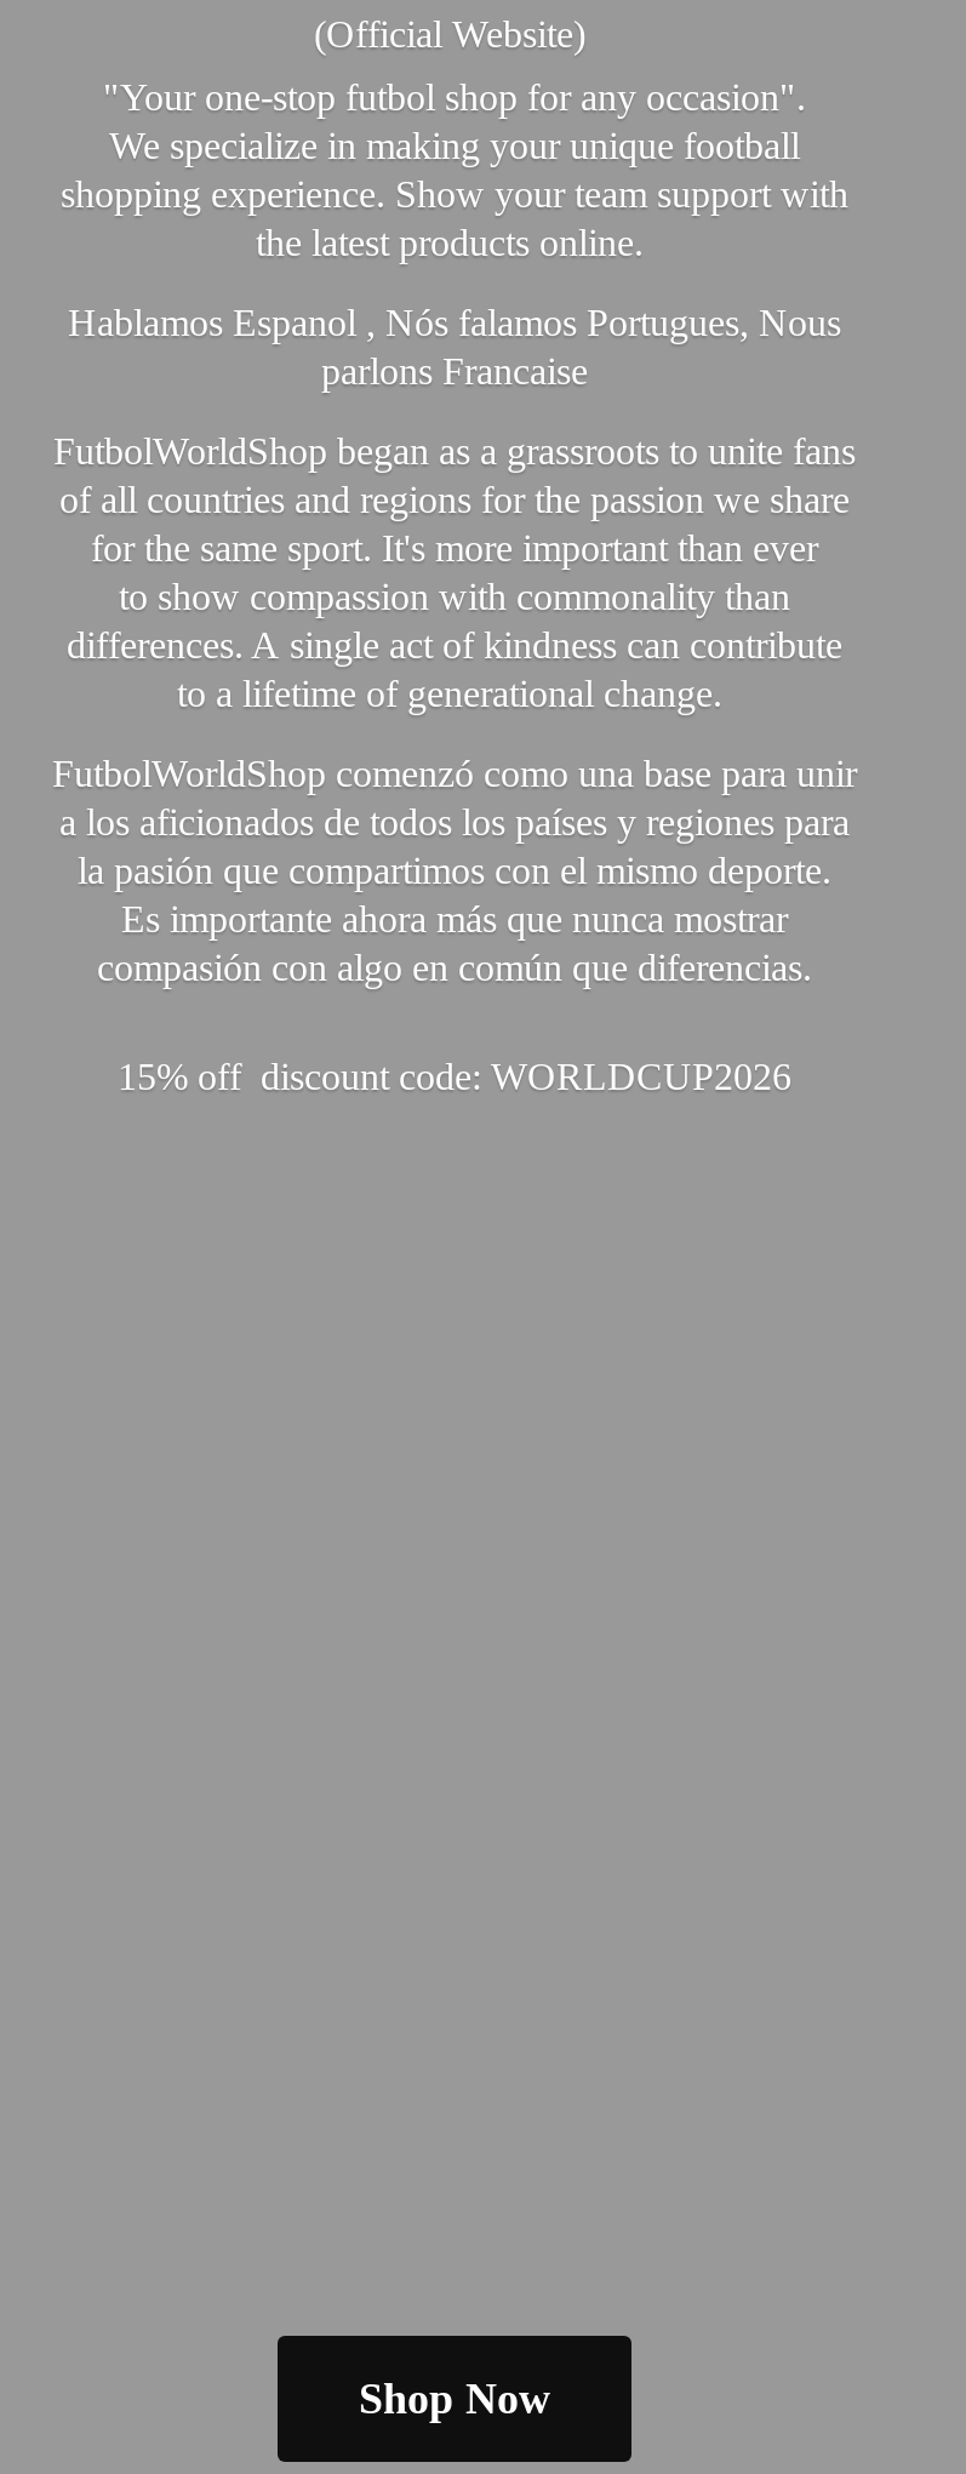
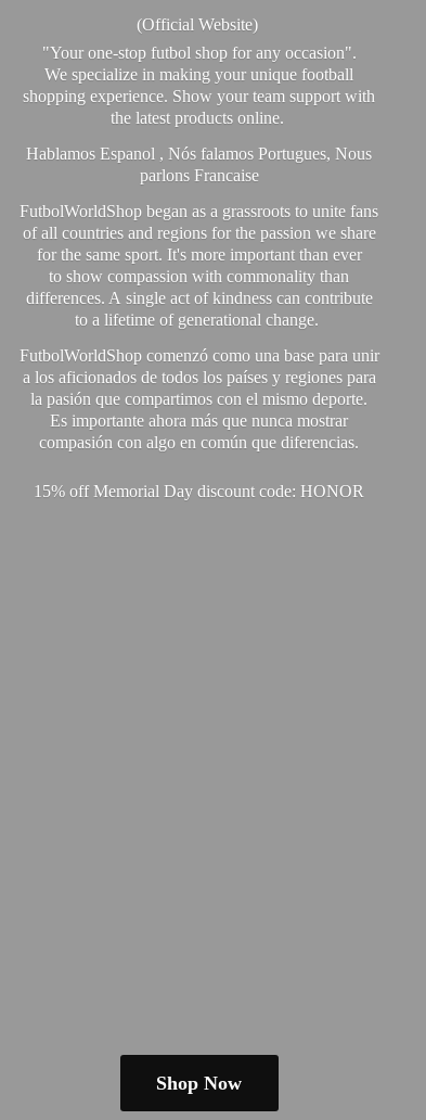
- 15% off discount code: WORLDCUP2026
+ 15% off Memorial Day discount code: HONOR
